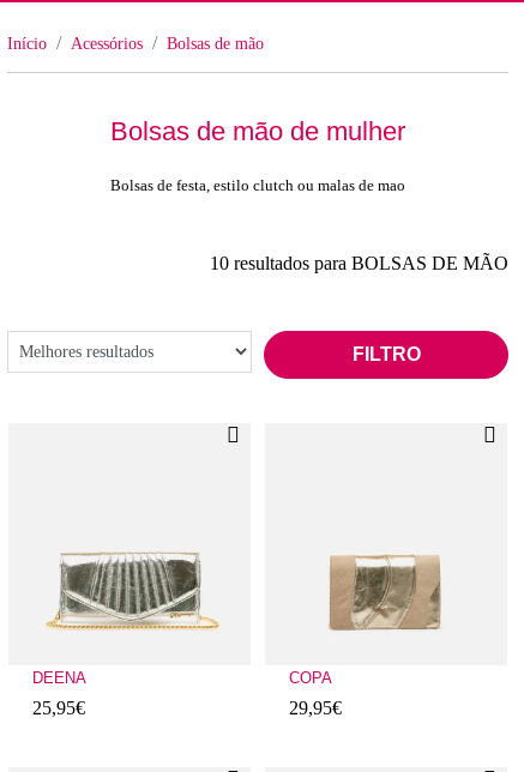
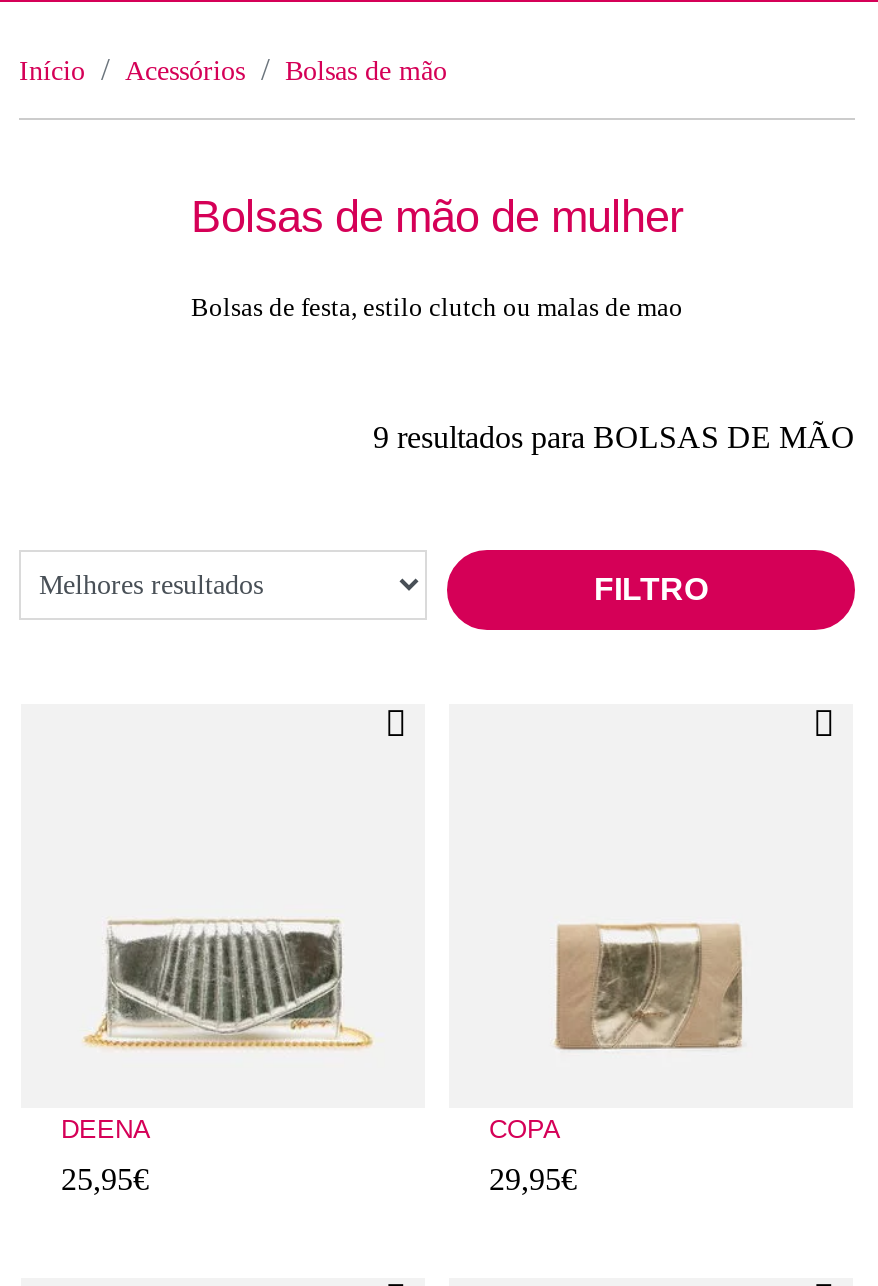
- 10 resultados para BOLSAS DE MÃO
+ 9 resultados para BOLSAS DE MÃO
